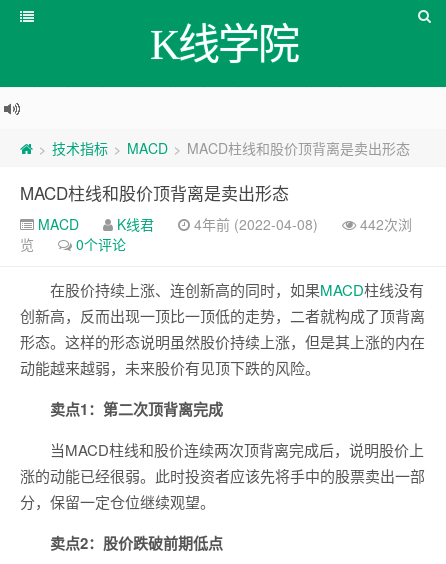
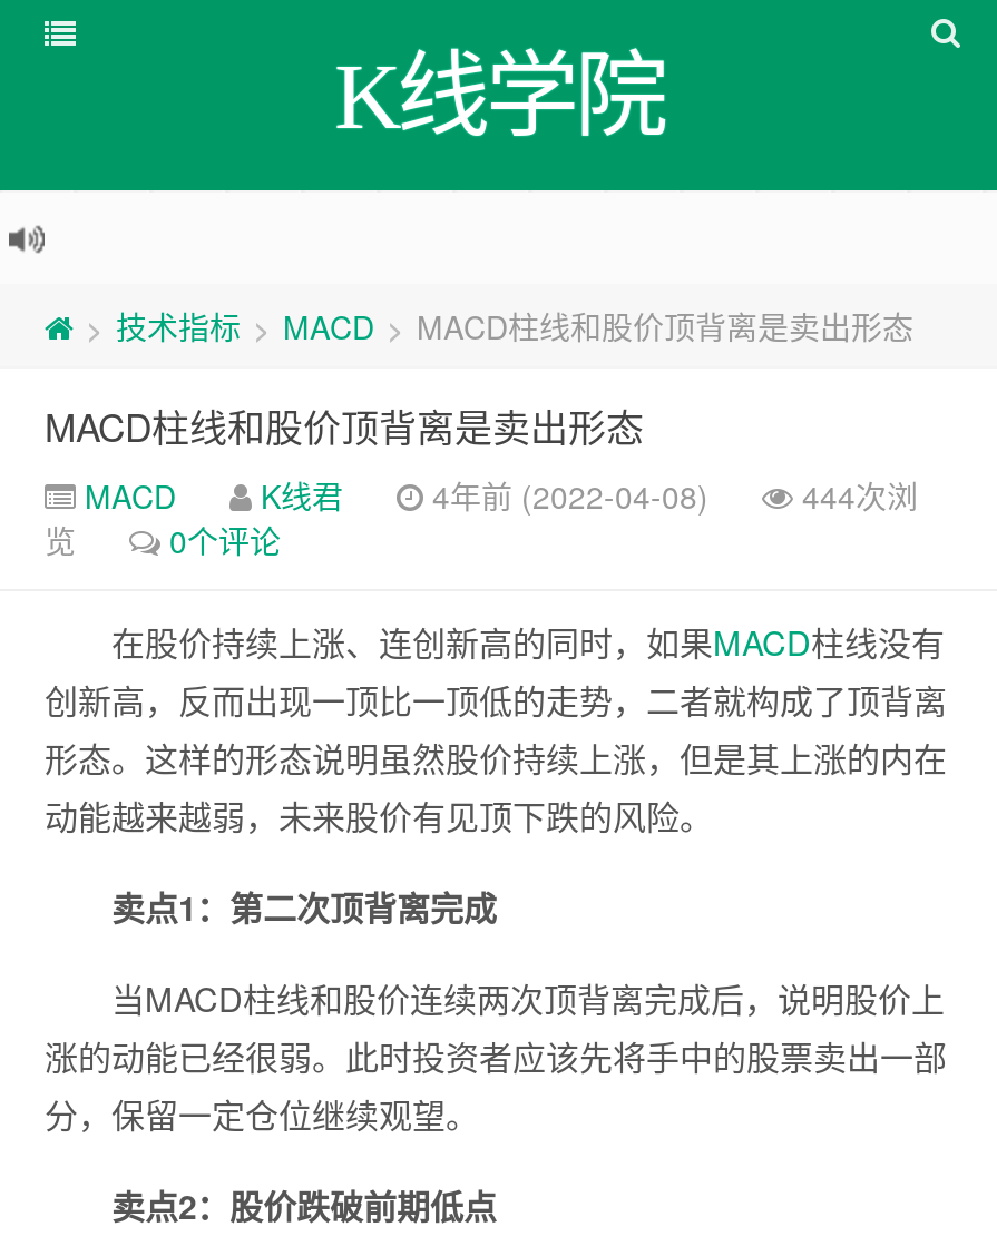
- MACD K线君 4年前 (2022-04-08) 442次浏
+ MACD K线君 4年前 (2022-04-08) 444次浏
